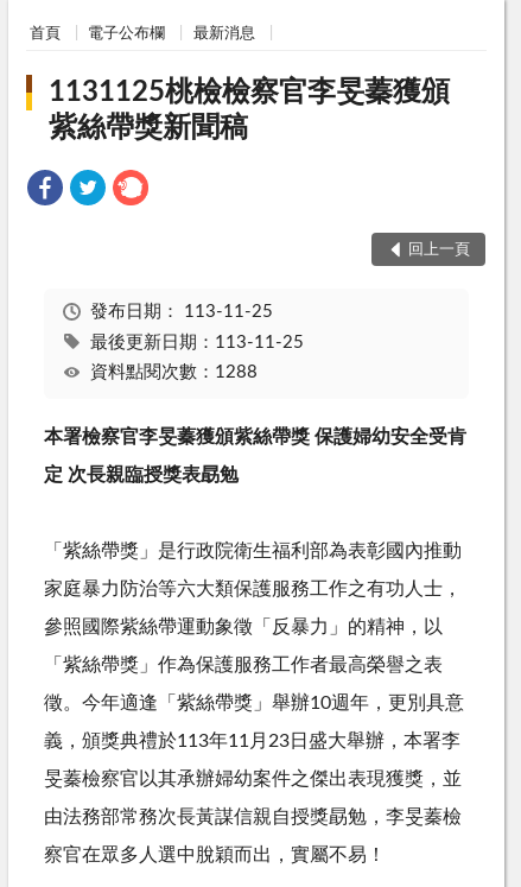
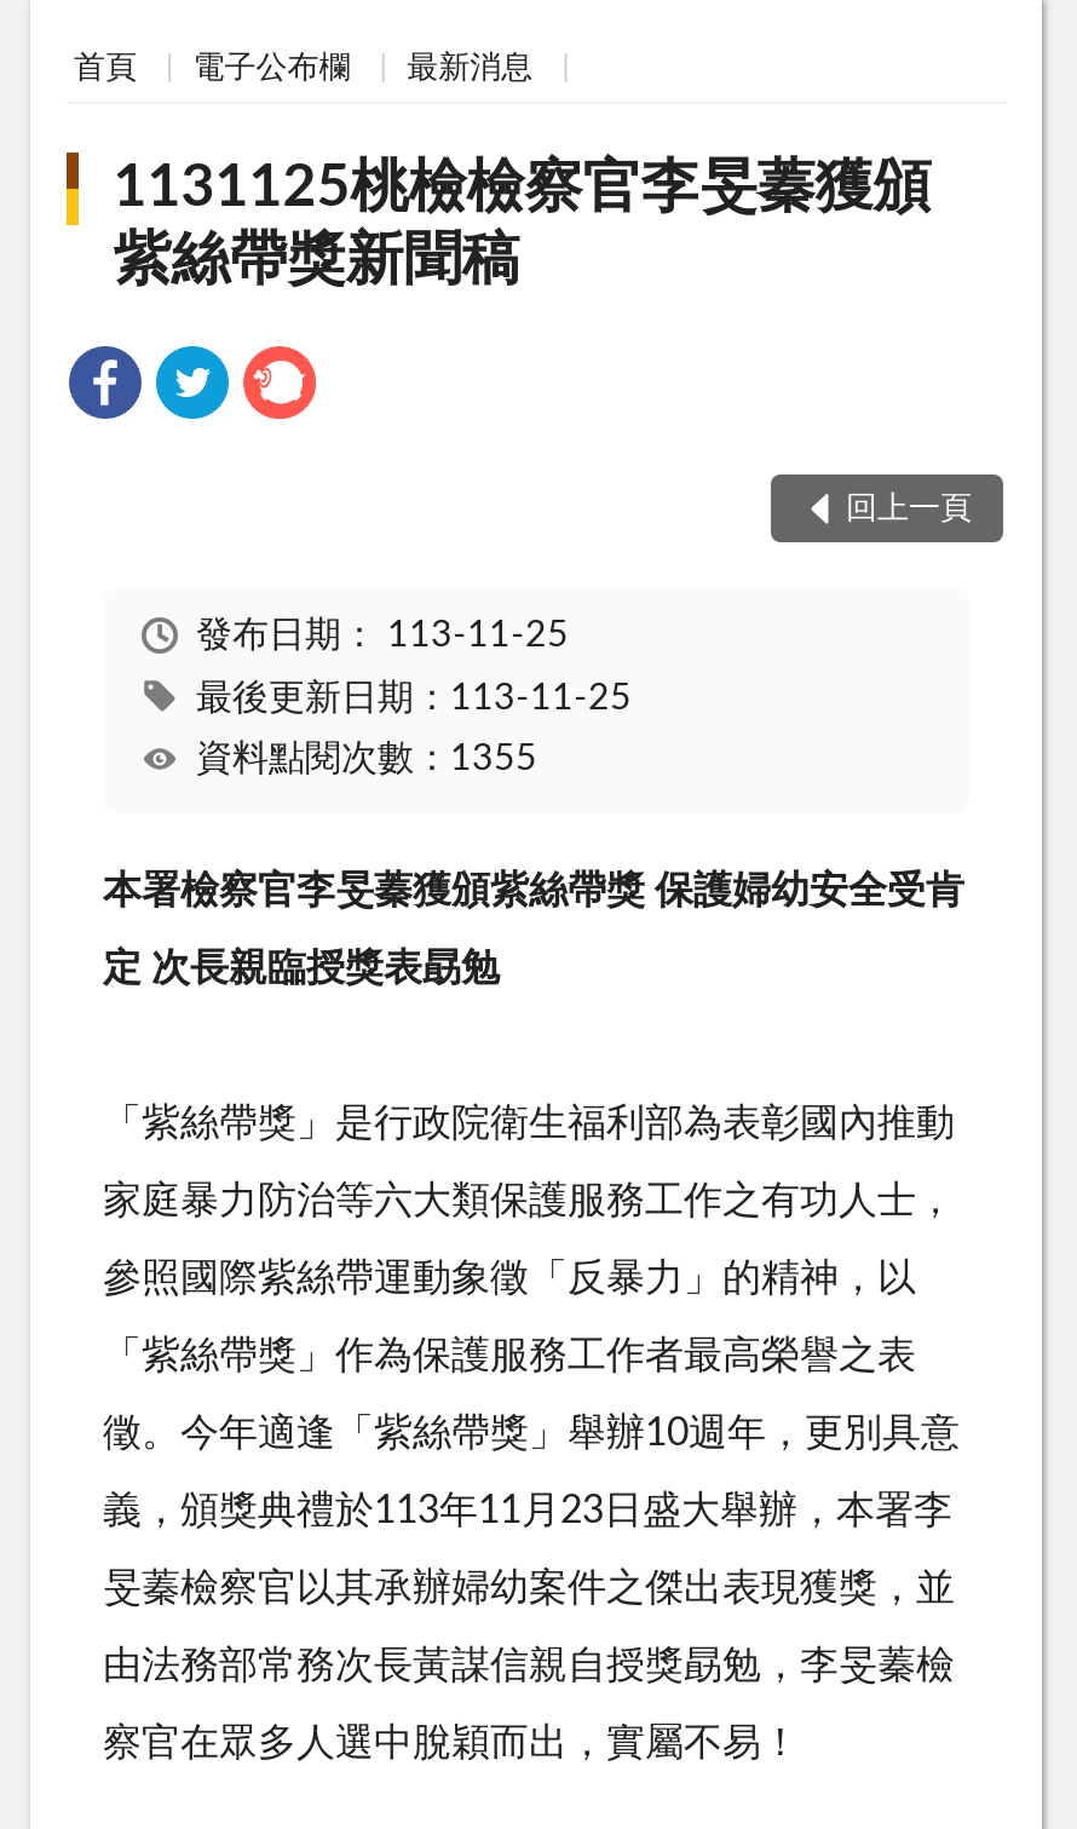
- 資料點閱次數：1288
+ 資料點閱次數：1355
